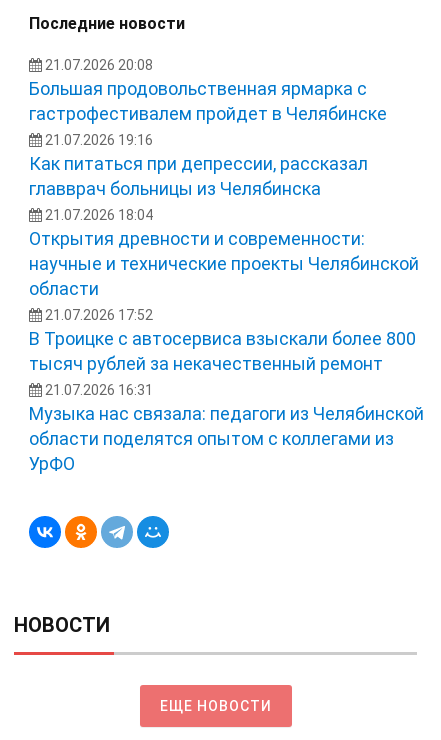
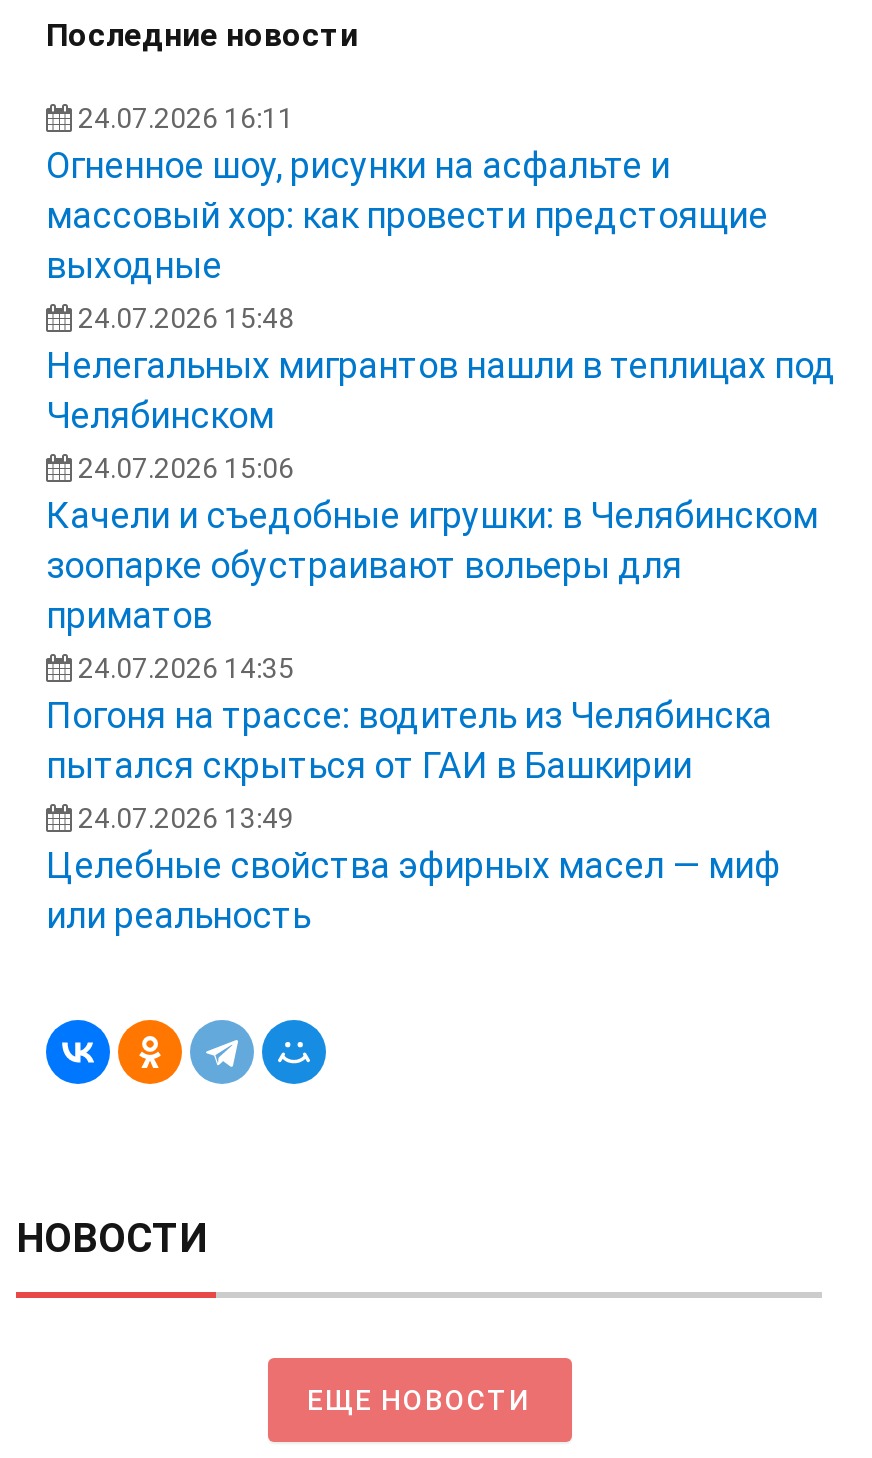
- 21.07.2026 20:08
- Большая продовольственная ярмарка с
- гастрофестивалем пройдет в Челябинске
- 21.07.2026 19:16
- Как питаться при депрессии, рассказал
- главврач больницы из Челябинска
- 21.07.2026 18:04
- Открытия древности и современности:
- научные и технические проекты Челябинской
- области
- 21.07.2026 17:52
- В Троицке с автосервиса взыскали более 800
- тысяч рублей за некачественный ремонт
- 21.07.2026 16:31
- Музыка нас связала: педагоги из Челябинской
- области поделятся опытом с коллегами из
- УрФО
+ 24.07.2026 16:11
+ Огненное шоу, рисунки на асфальте и
+ массовый хор: как провести предстоящие
+ выходные
+ 24.07.2026 15:48
+ Нелегальных мигрантов нашли в теплицах под
+ Челябинском
+ 24.07.2026 15:06
+ Качели и съедобные игрушки: в Челябинском
+ зоопарке обустраивают вольеры для
+ приматов
+ 24.07.2026 14:35
+ Погоня на трассе: водитель из Челябинска
+ пытался скрыться от ГАИ в Башкирии
+ 24.07.2026 13:49
+ Целебные свойства эфирных масел — миф
+ или реальность
